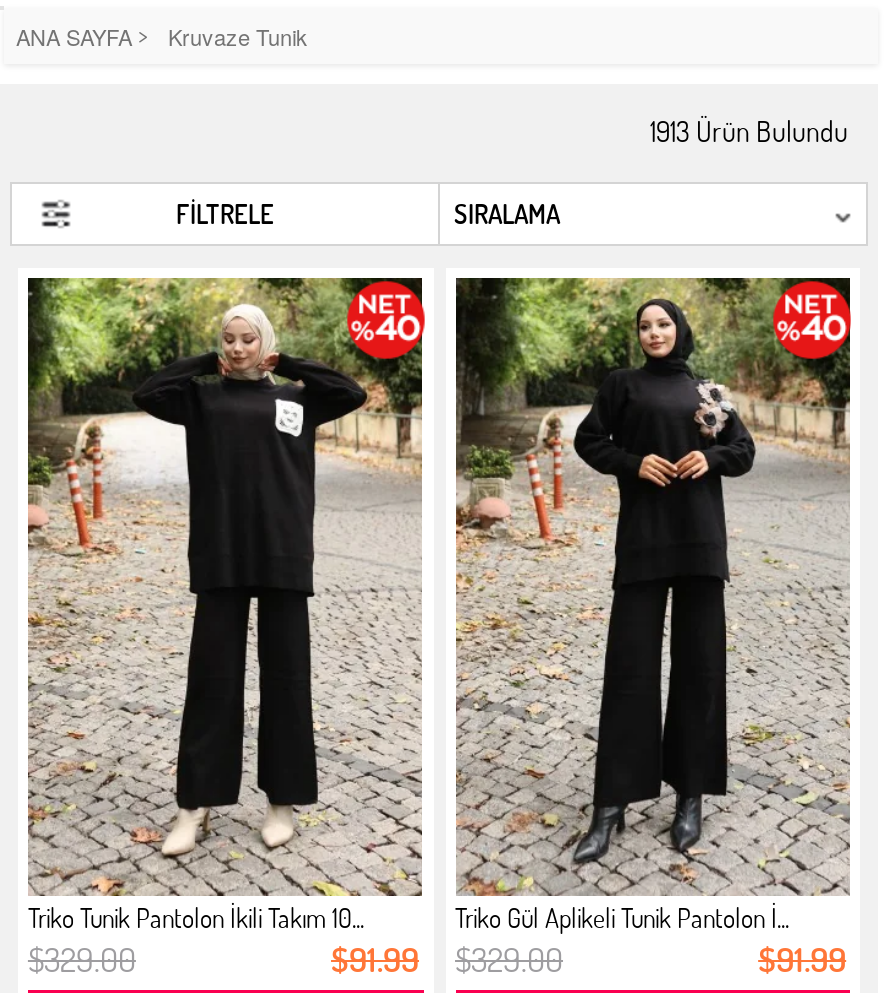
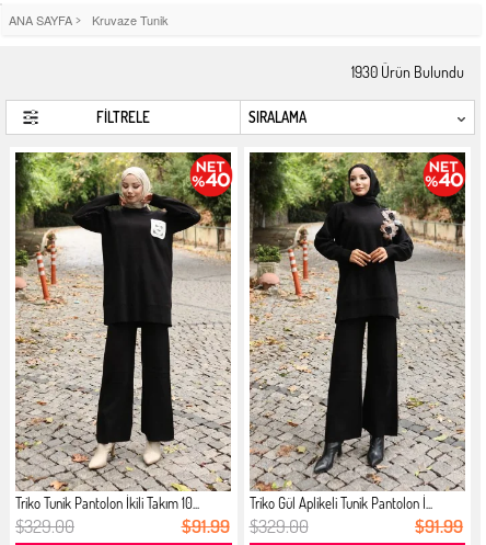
- 1913 Ürün Bulundu
+ 1930 Ürün Bulundu
